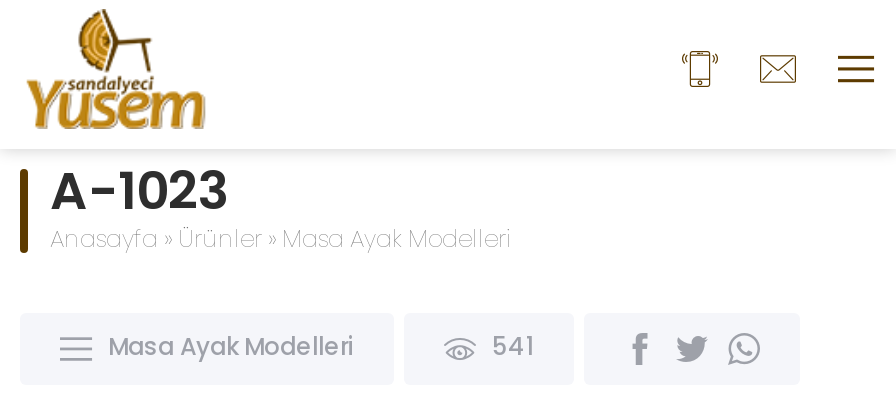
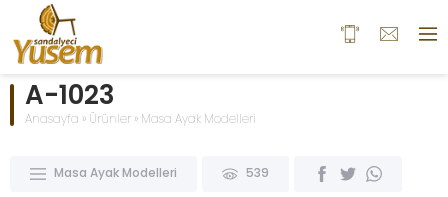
- 541
+ 539
